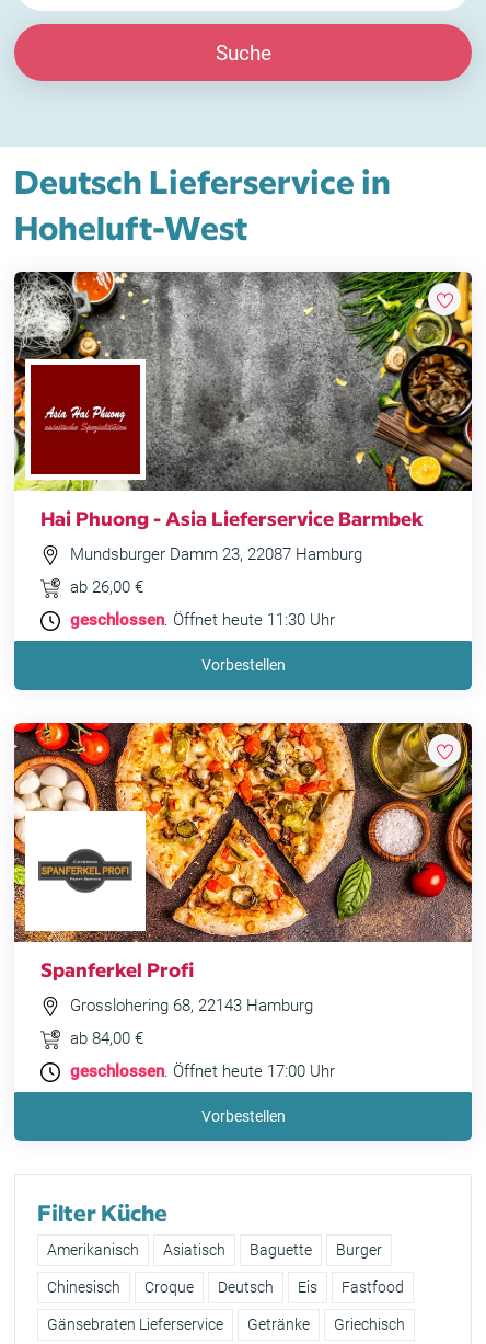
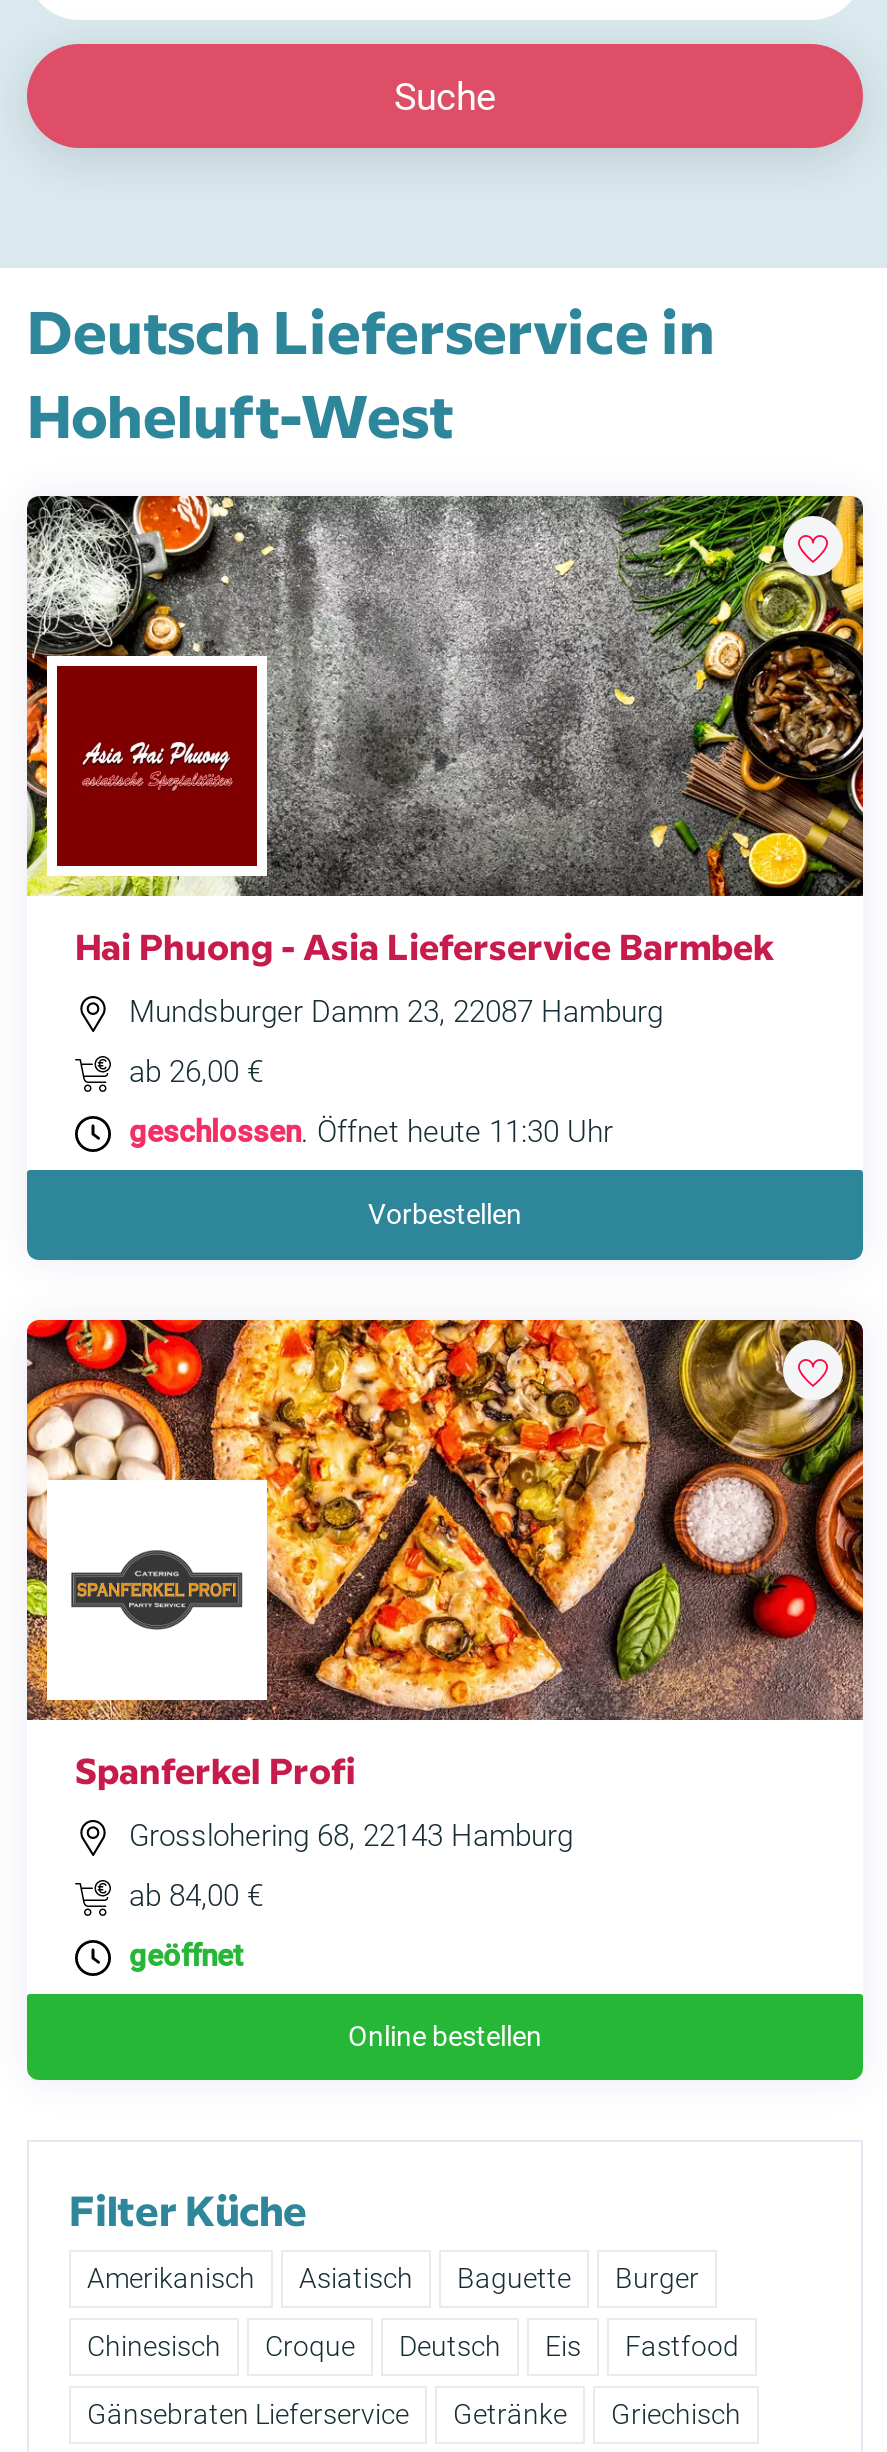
- geschlossen. Öffnet heute 17:00 Uhr
+ geöffnet

- Vorbestellen
+ Online bestellen
